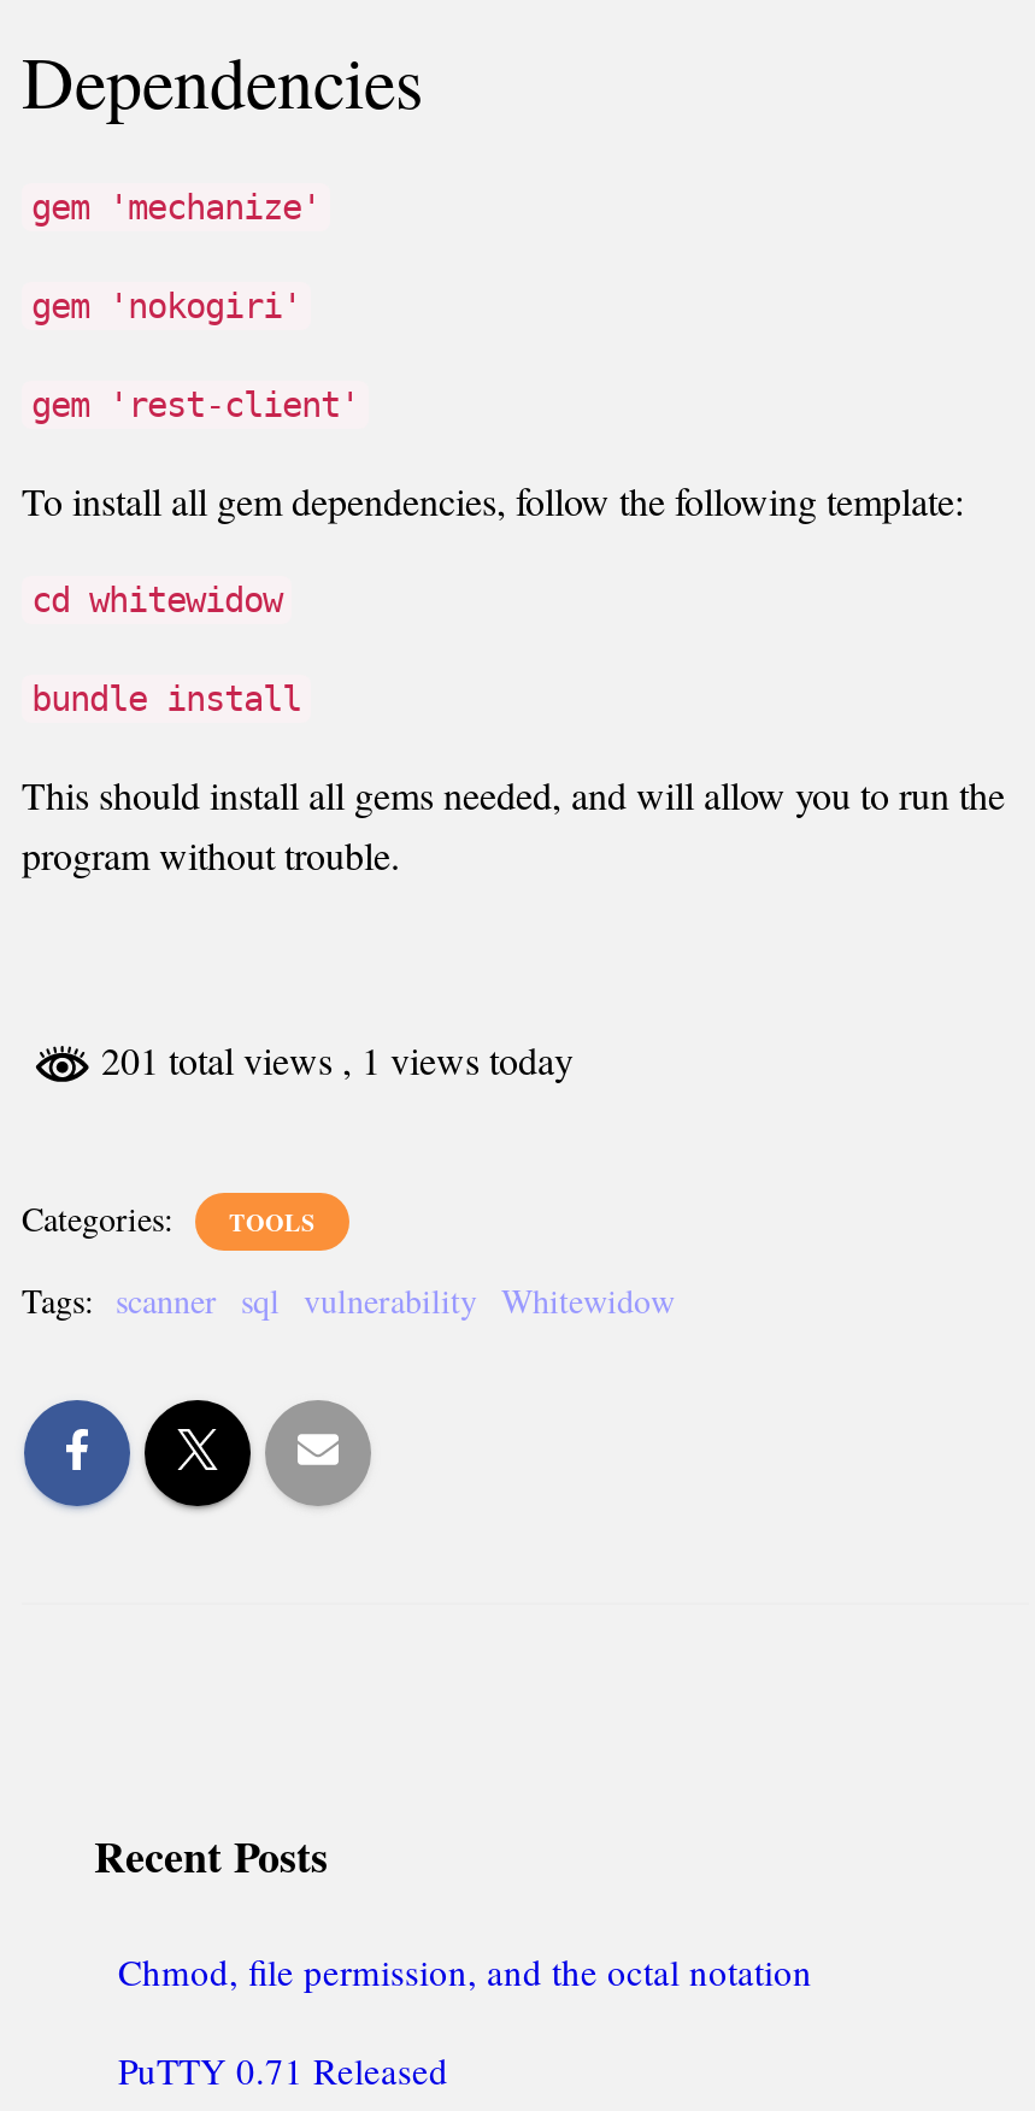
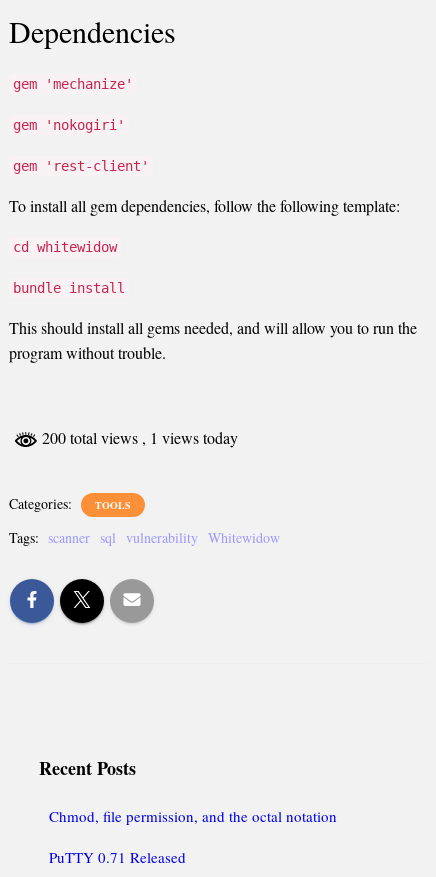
- 201 total views, 1 views today
+ 200 total views, 1 views today
